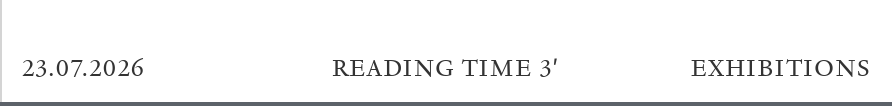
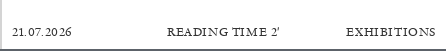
- 23.07.2026
- READING TIME 3′
+ 21.07.2026
+ READING TIME 2′
